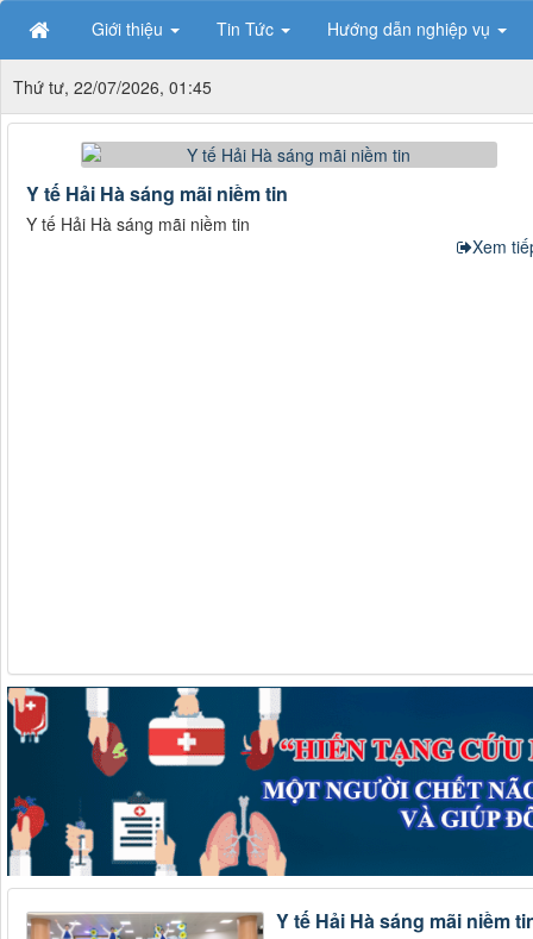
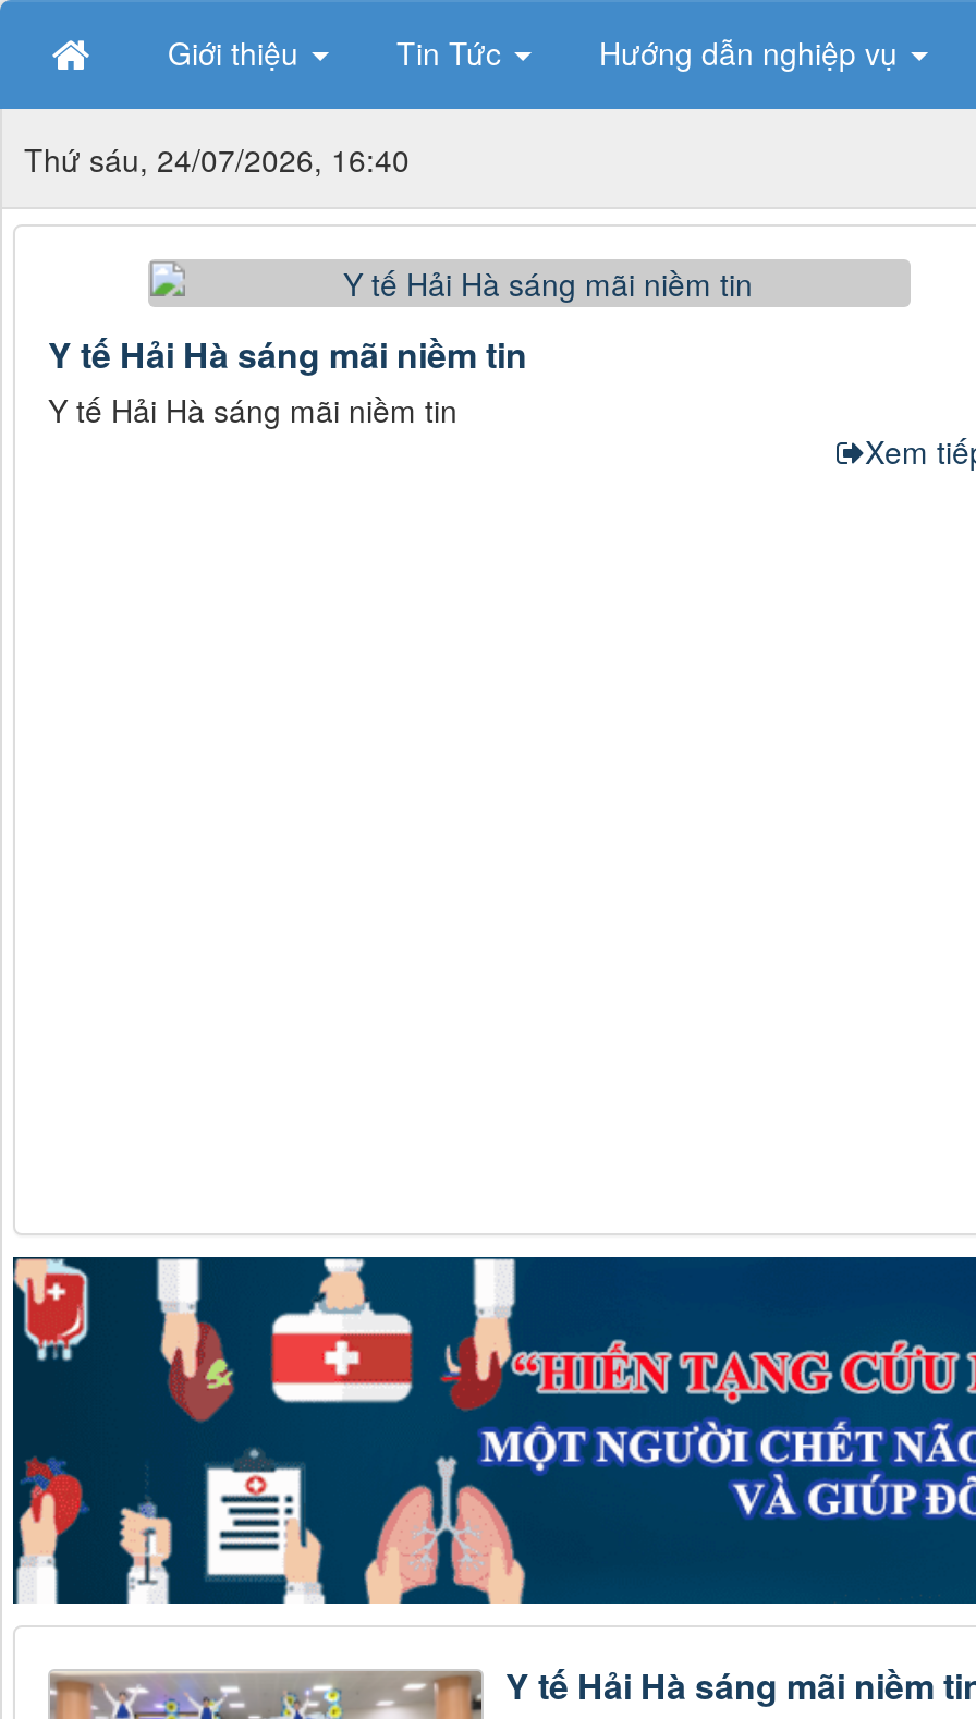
- Thứ tư, 22/07/2026, 01:45
+ Thứ sáu, 24/07/2026, 16:40
